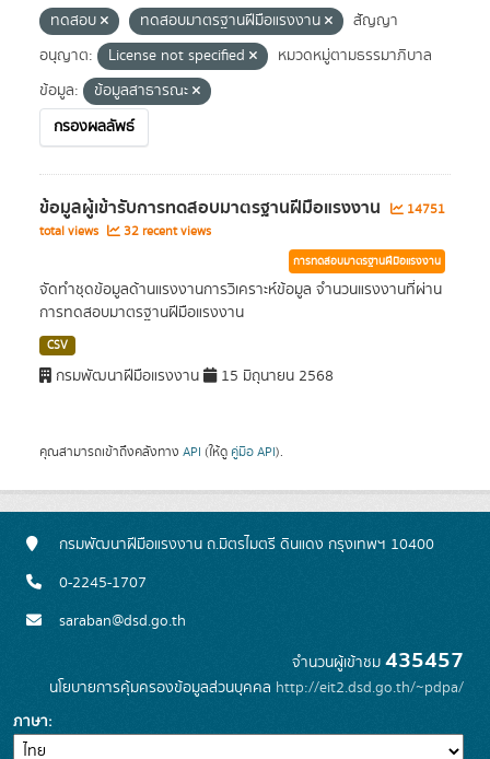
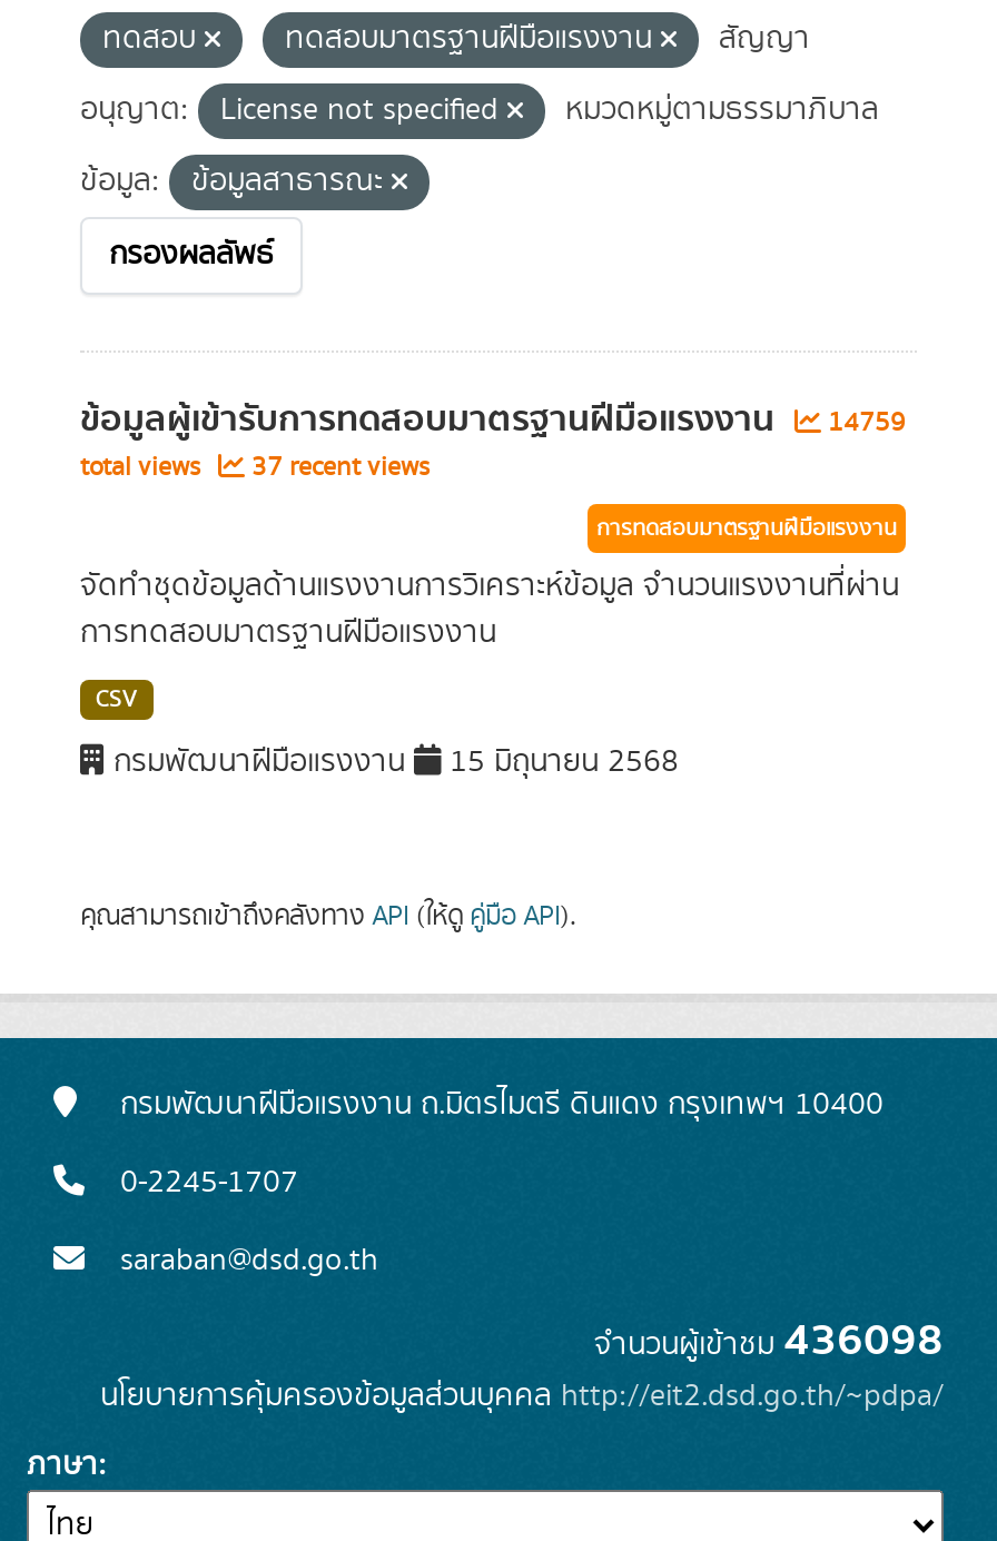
- ข้อมูลผู้เข้ารับการทดสอบมาตรฐานฝีมือแรงงาน 14751
+ ข้อมูลผู้เข้ารับการทดสอบมาตรฐานฝีมือแรงงาน 14759

- total views 32 recent views
+ total views 37 recent views

- จำนวนผู้เข้าชม435457
+ จำนวนผู้เข้าชม436098
